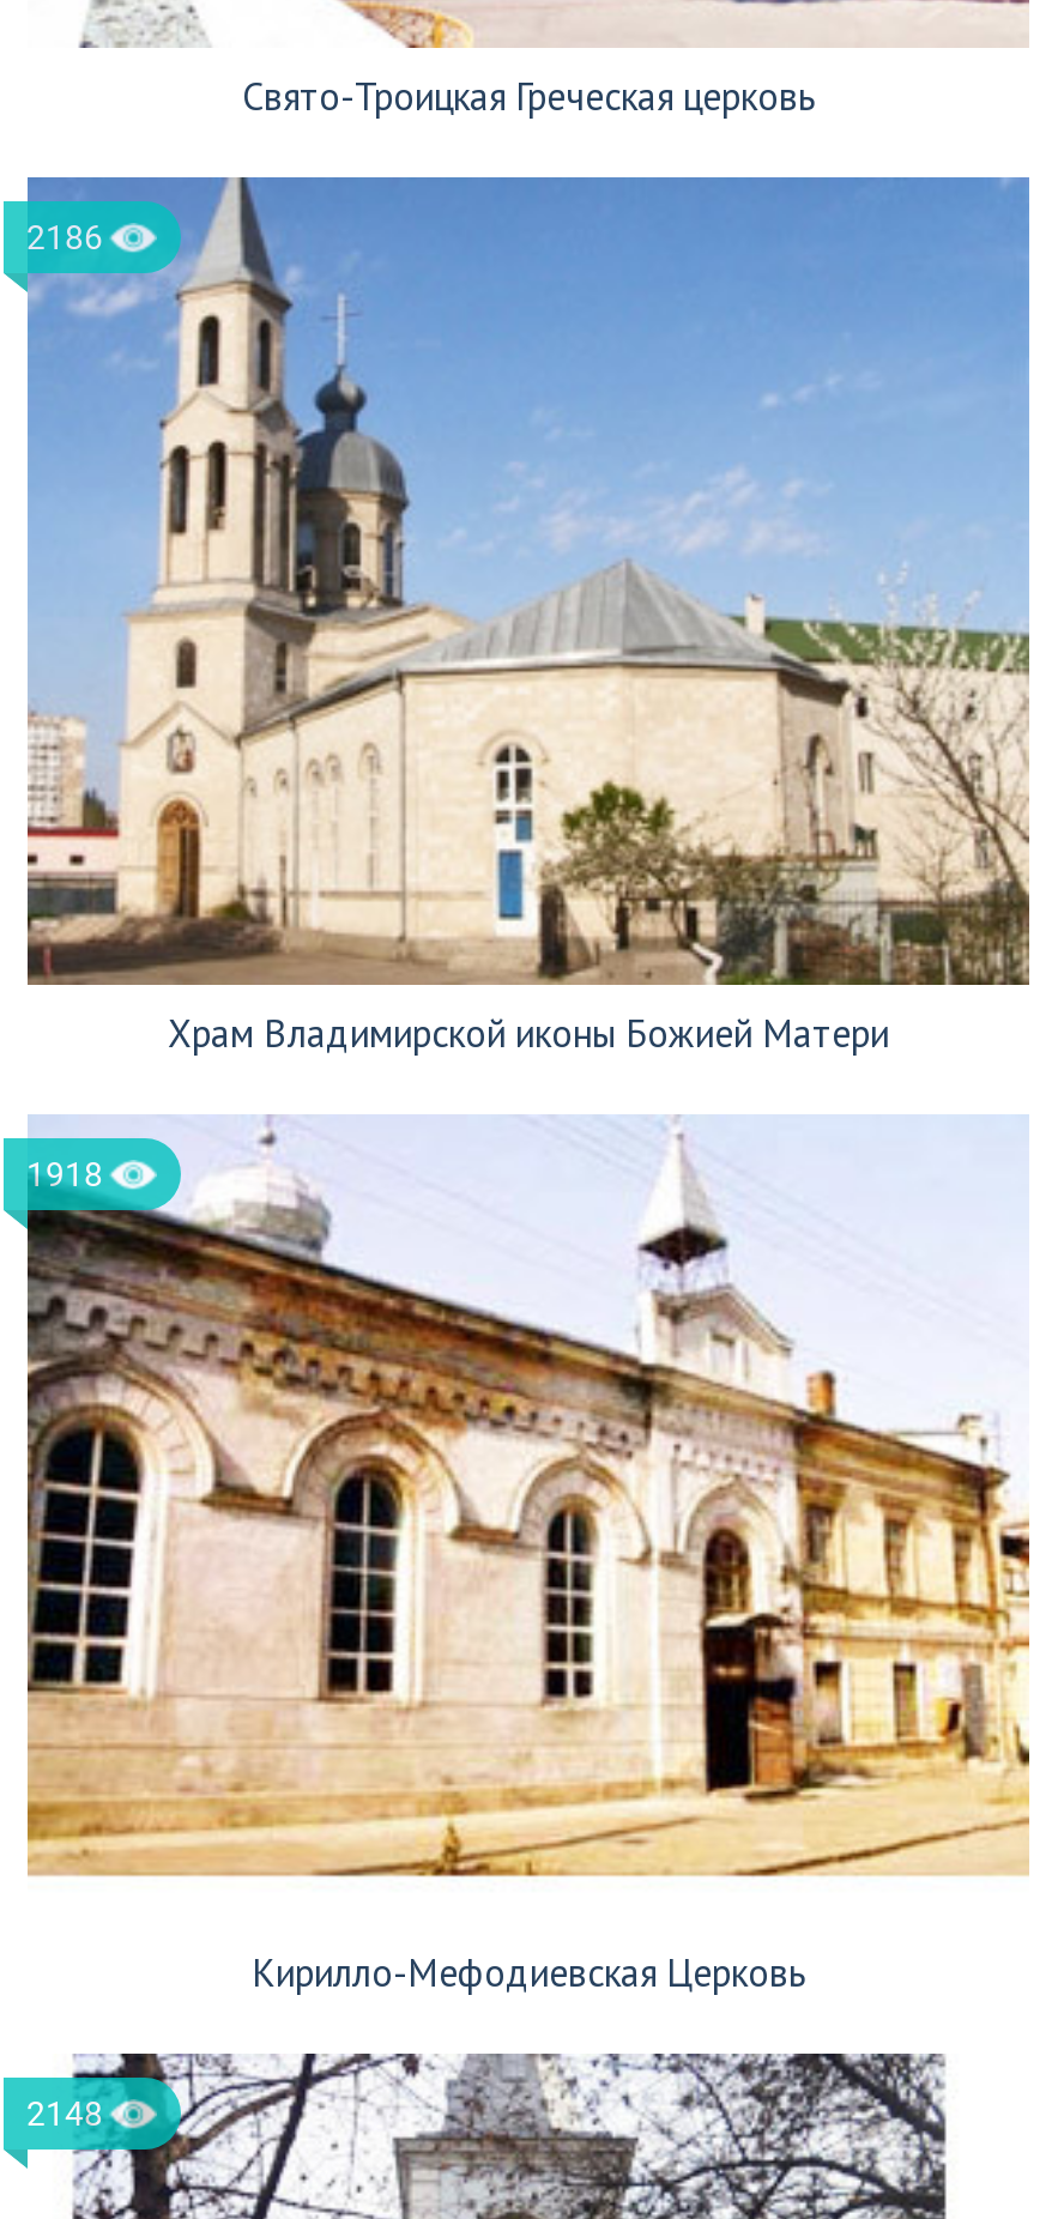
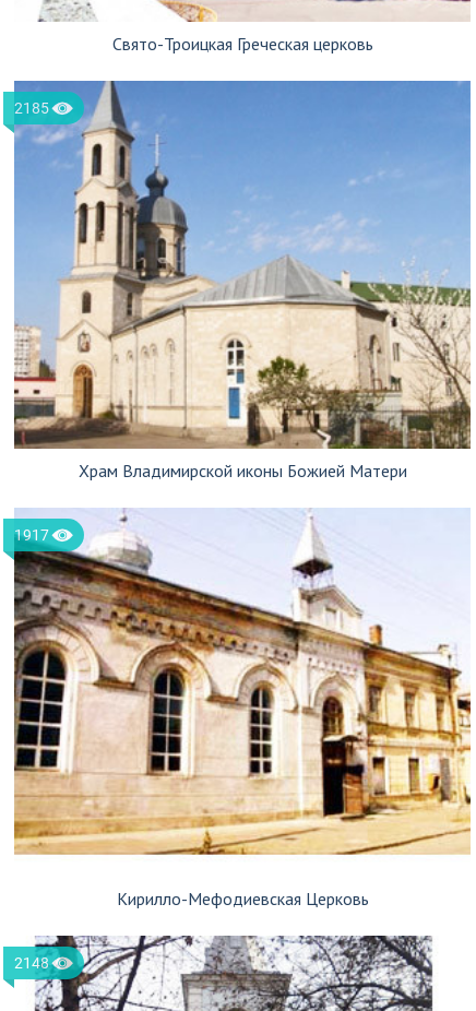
- 2186
+ 2185

- 1918
+ 1917
